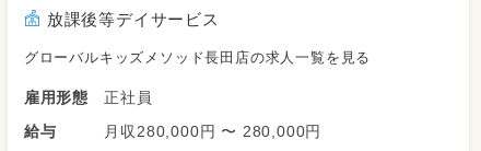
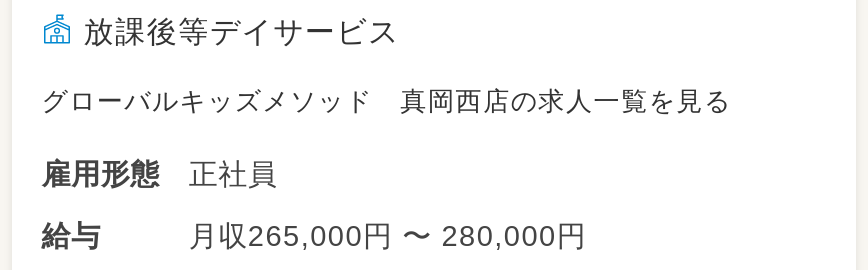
- グローバルキッズメソッド長田店の求人一覧を見る
+ グローバルキッズメソッド 真岡西店の求人一覧を見る

- 月収280,000円 〜 280,000円
+ 月収265,000円 〜 280,000円
